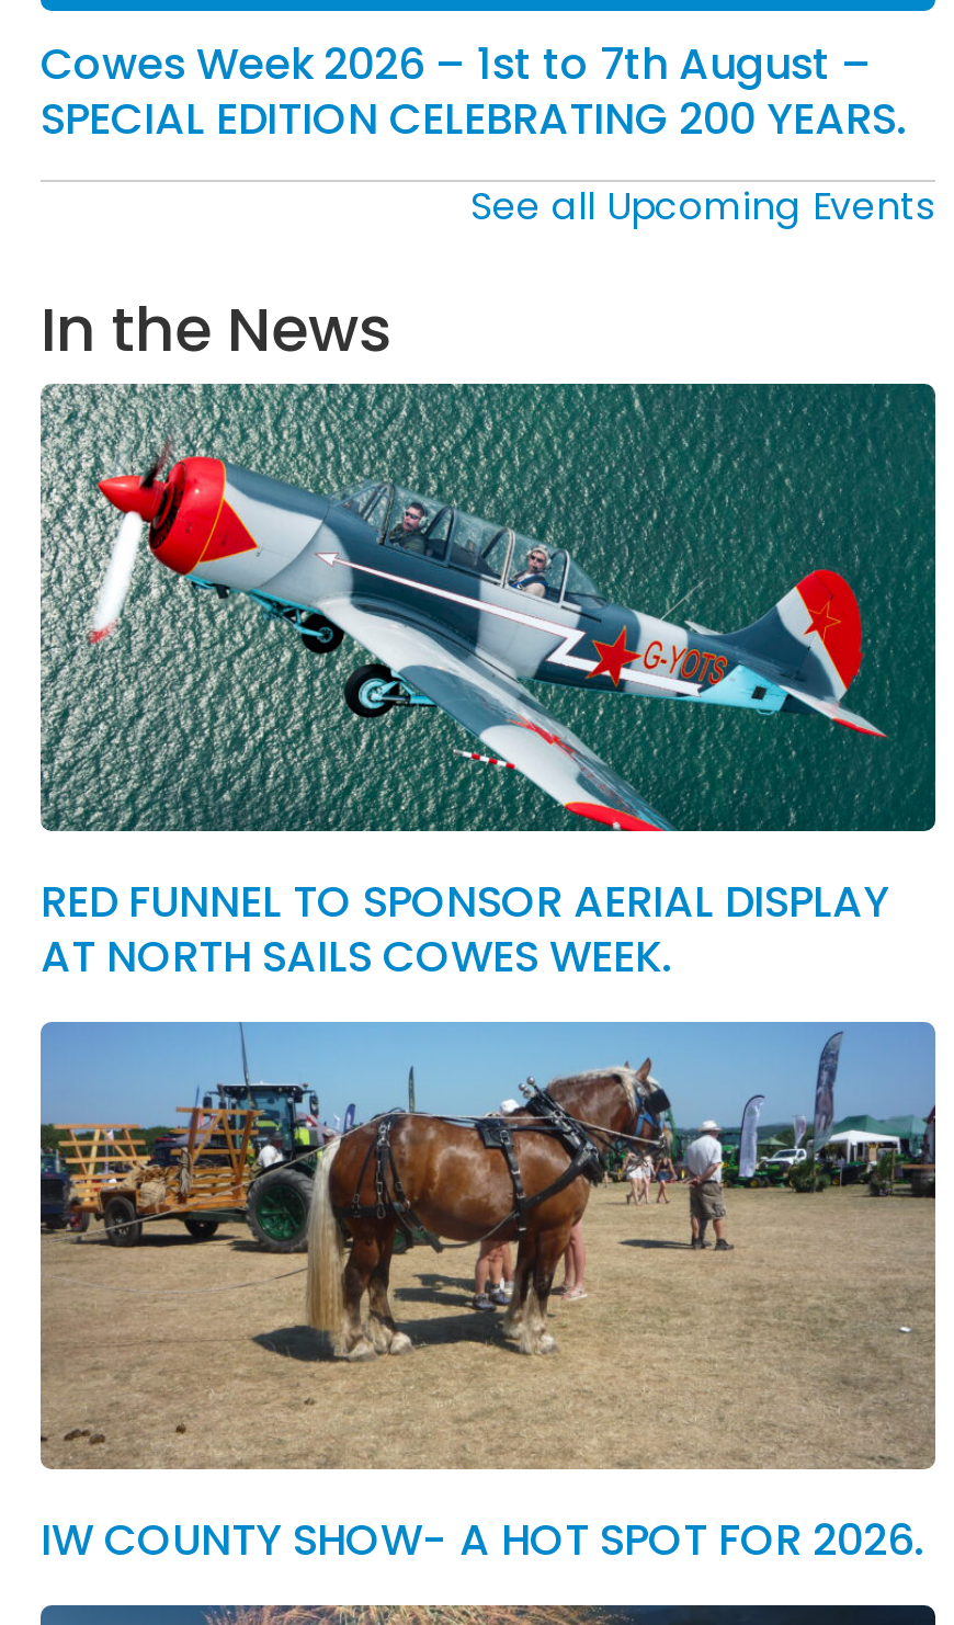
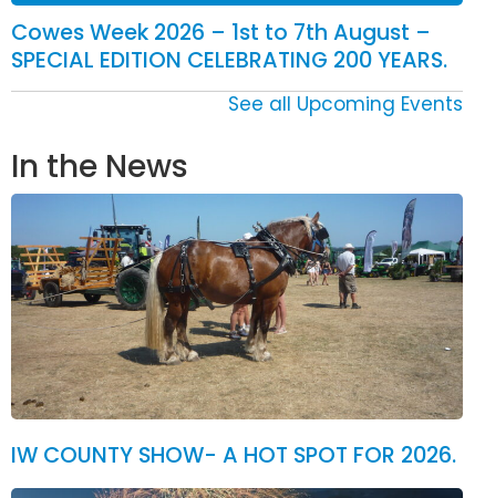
- [image]
- RED FUNNEL TO SPONSOR AERIAL DISPLAY
- AT NORTH SAILS COWES WEEK.
